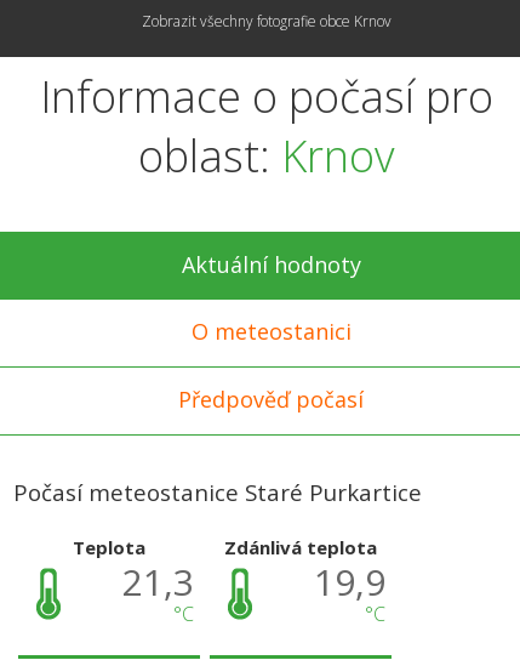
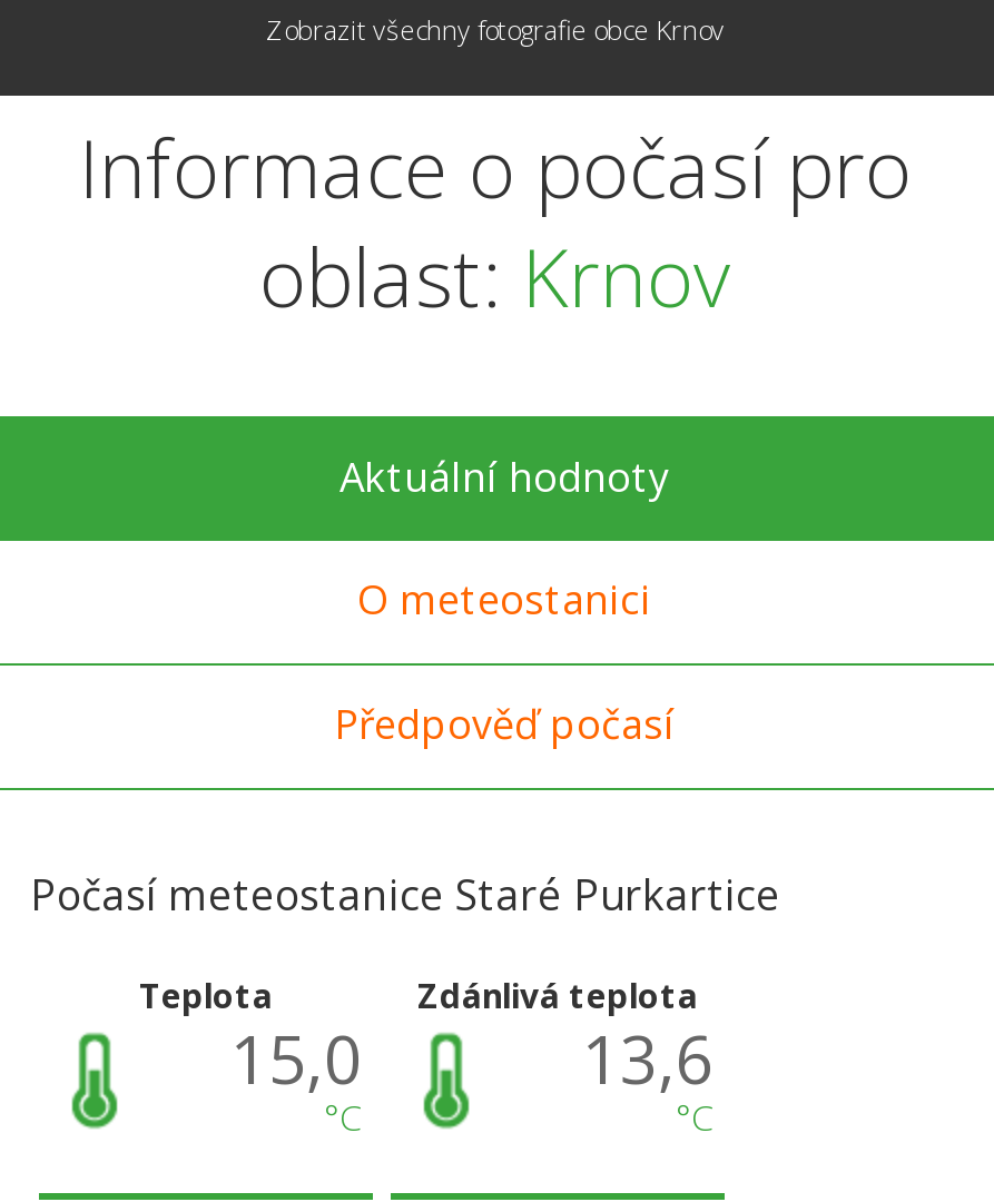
- 21,3
+ 15,0

- 19,9
+ 13,6
